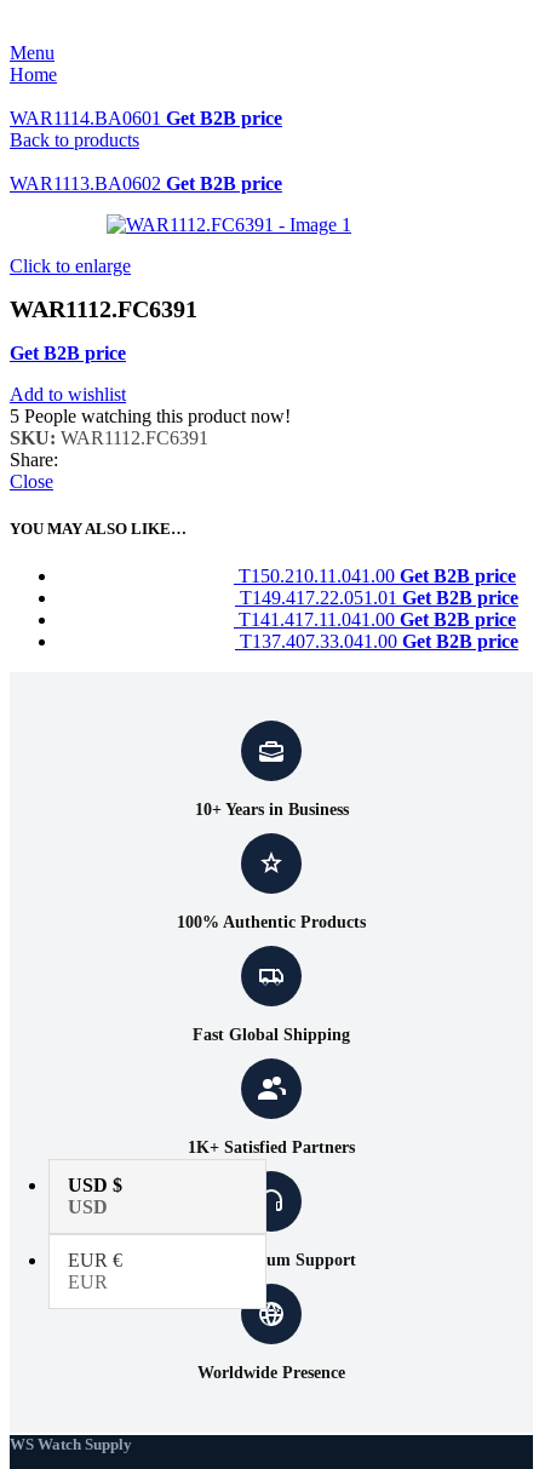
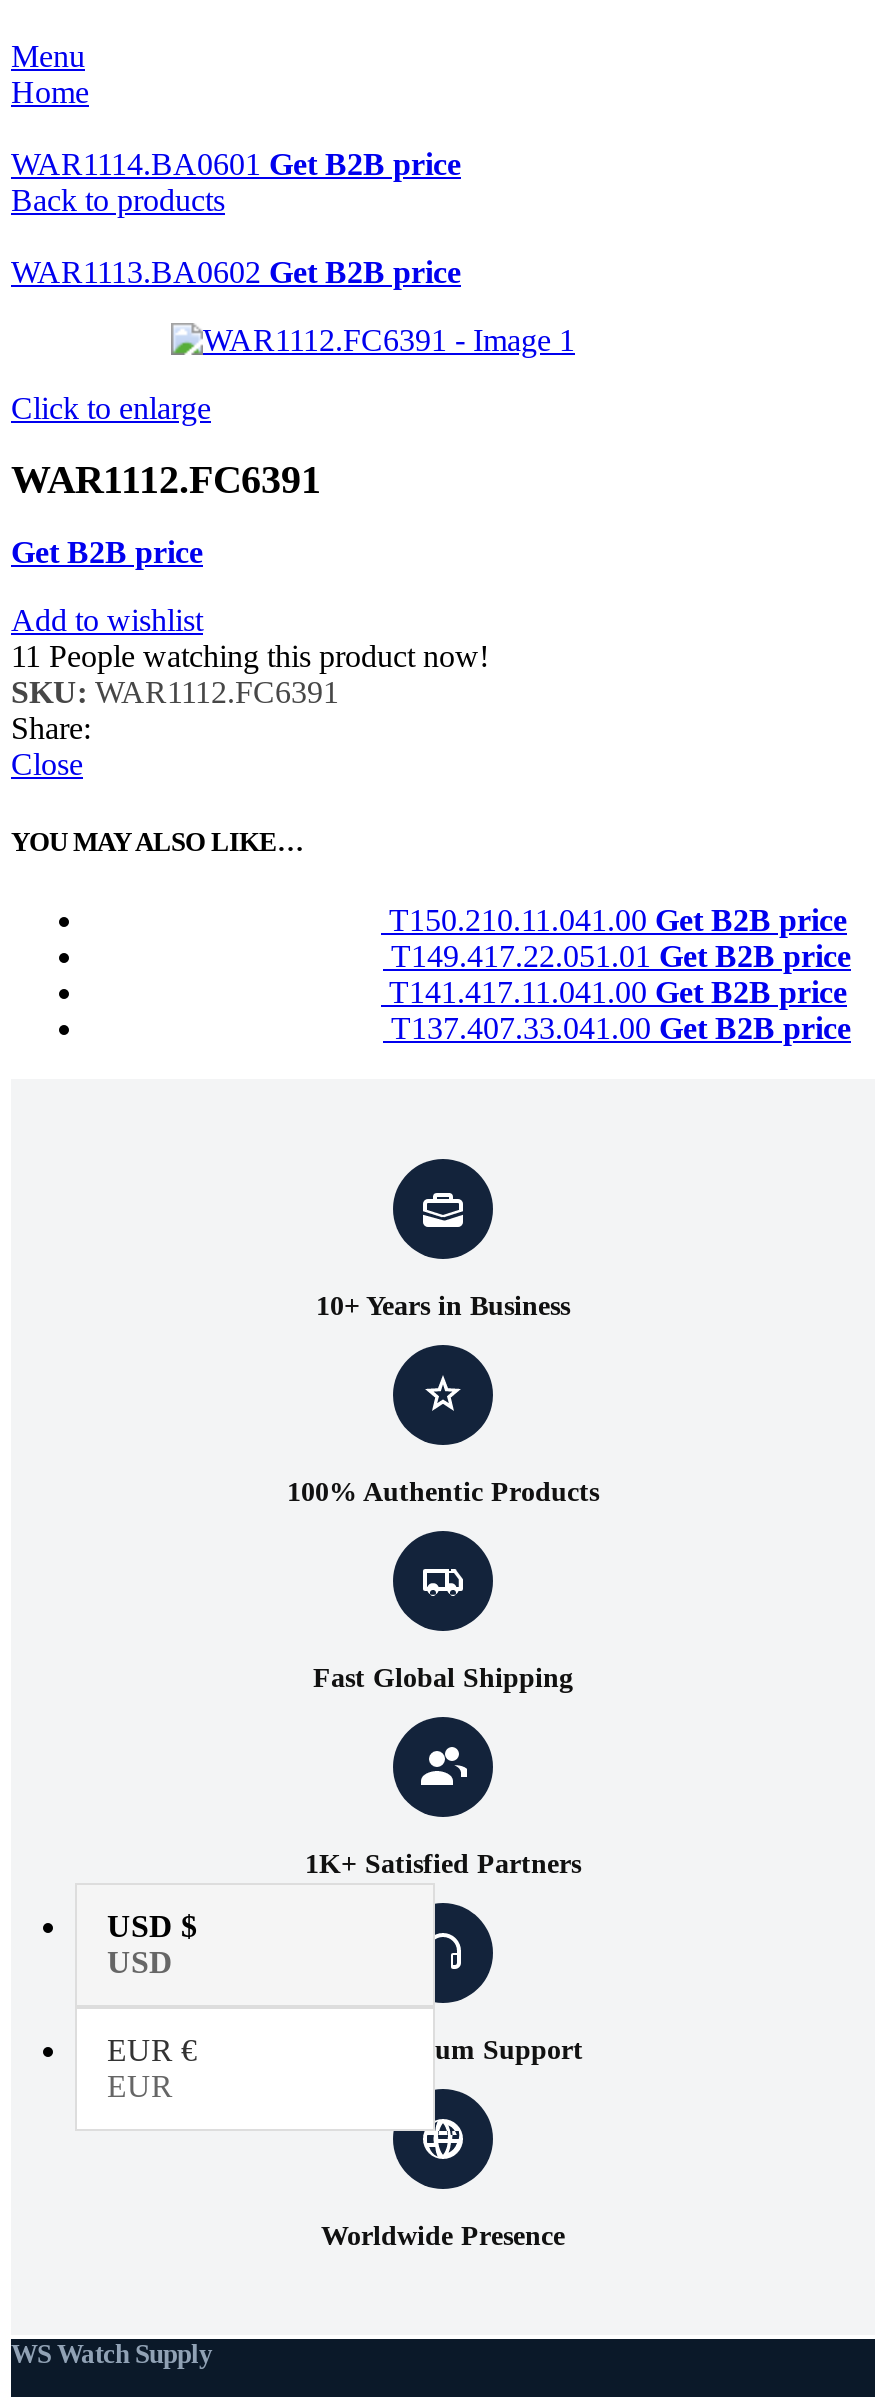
- 5 People watching this product now!
+ 11 People watching this product now!
